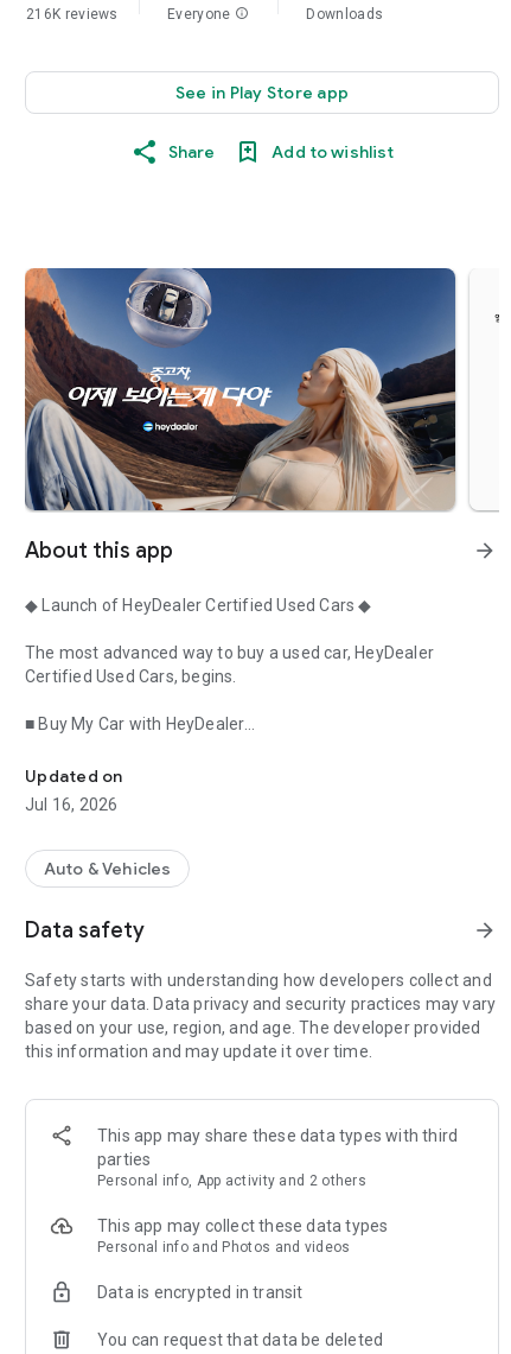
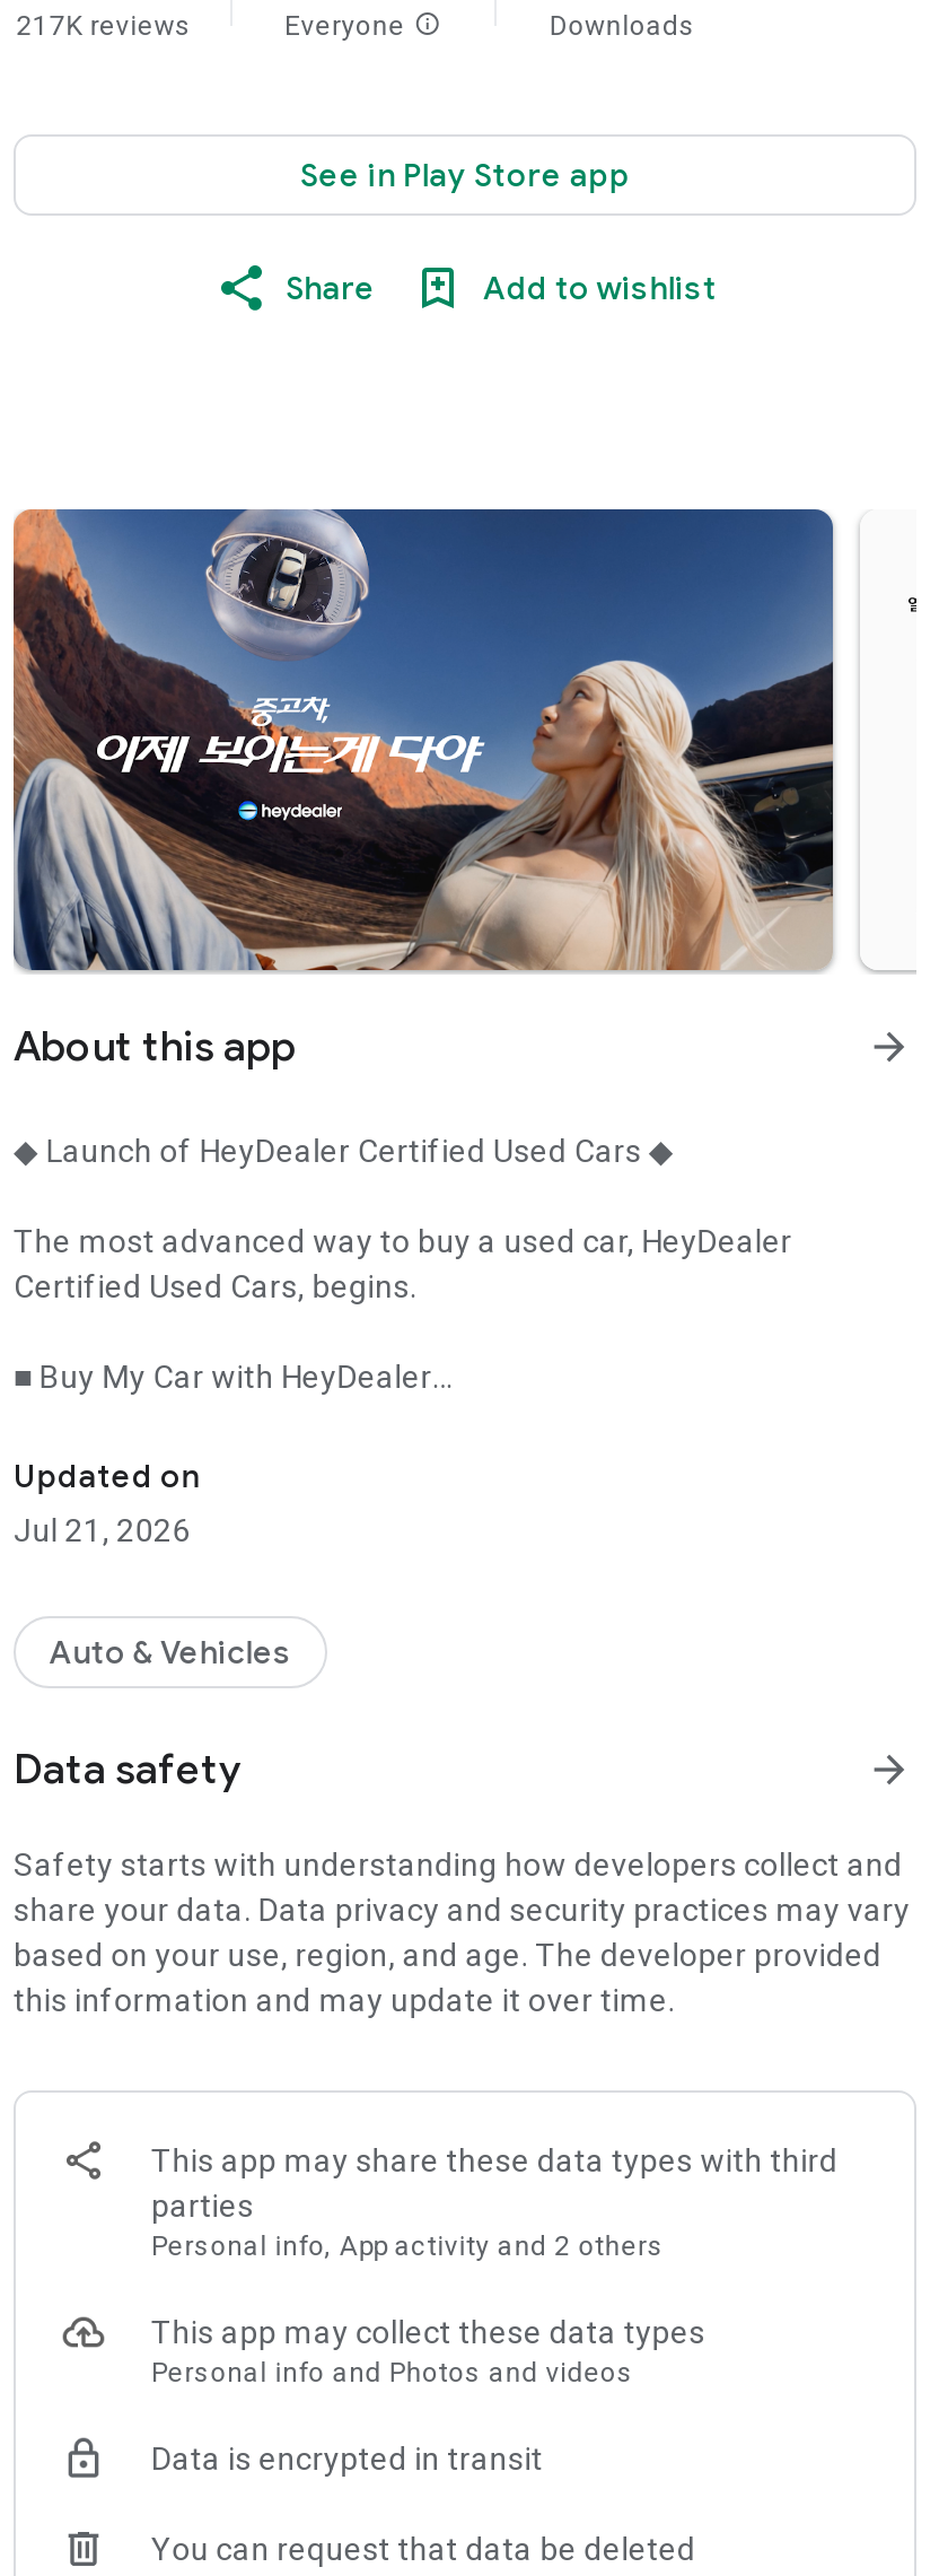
- 216K reviews
+ 217K reviews

- Jul 16, 2026
+ Jul 21, 2026
